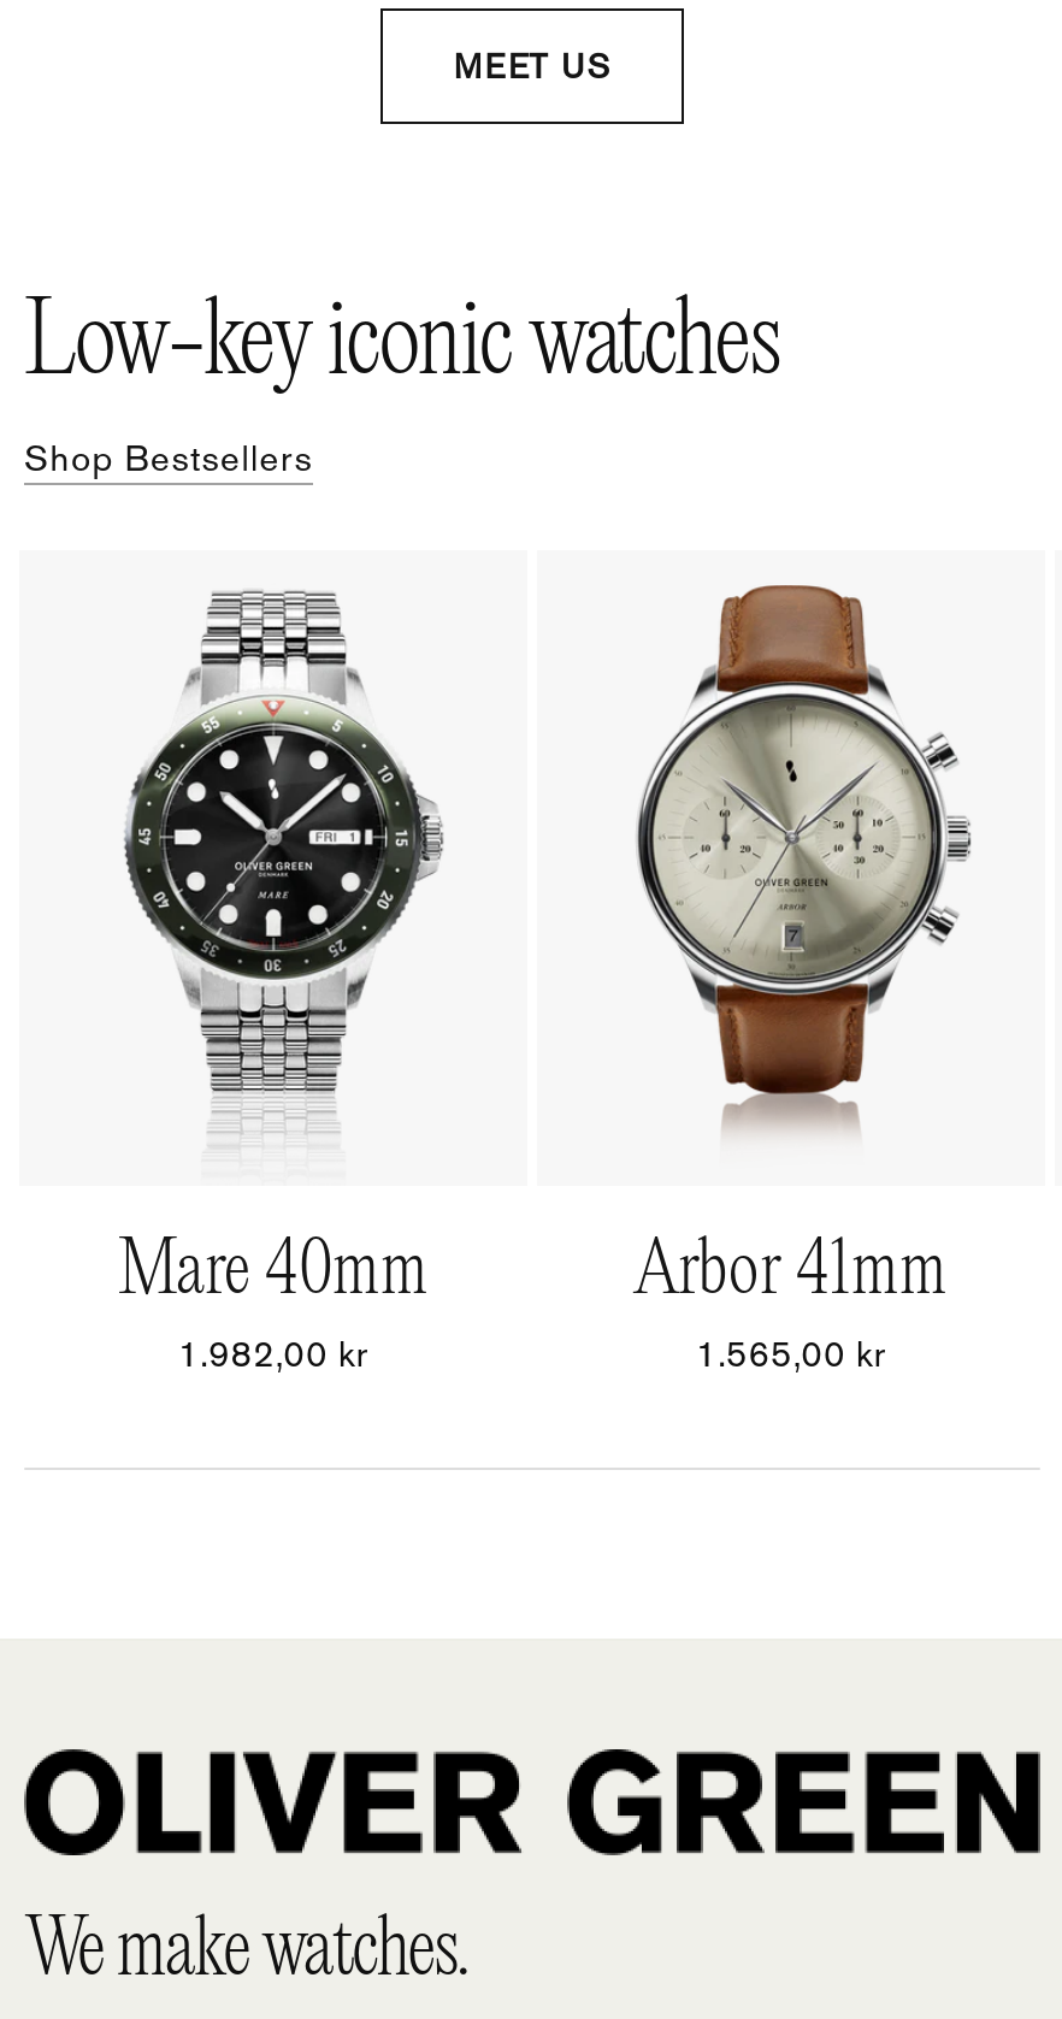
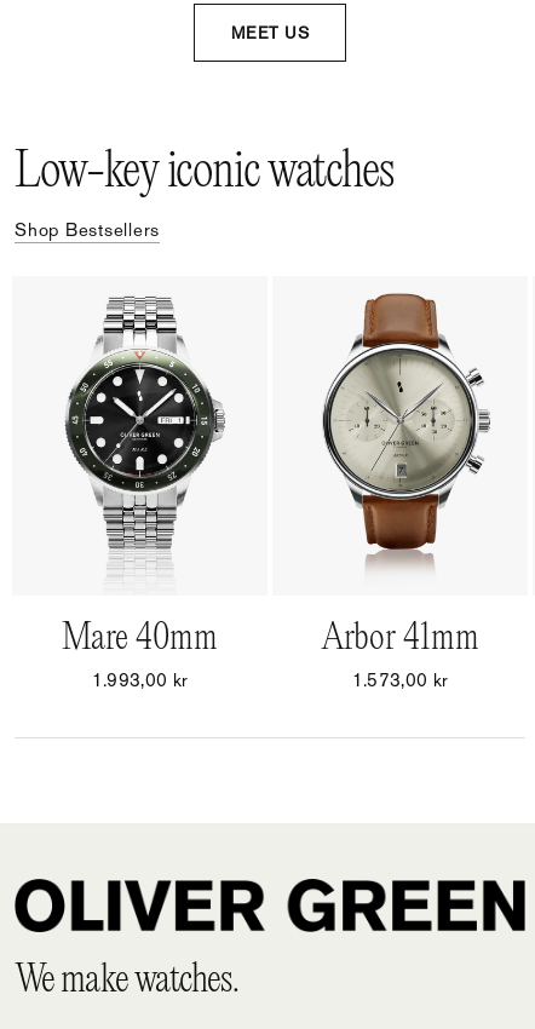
- 1.982,00 kr
+ 1.993,00 kr

- 1.565,00 kr
+ 1.573,00 kr
